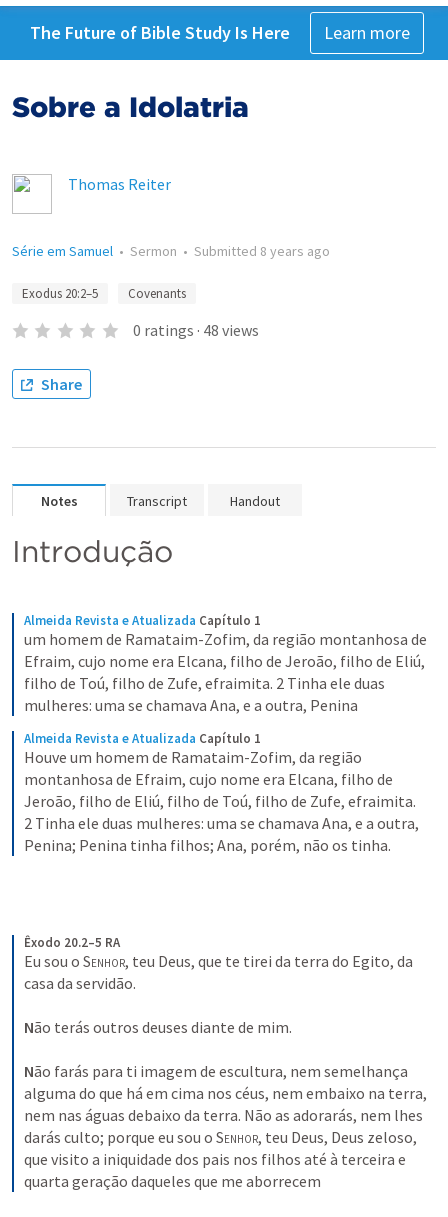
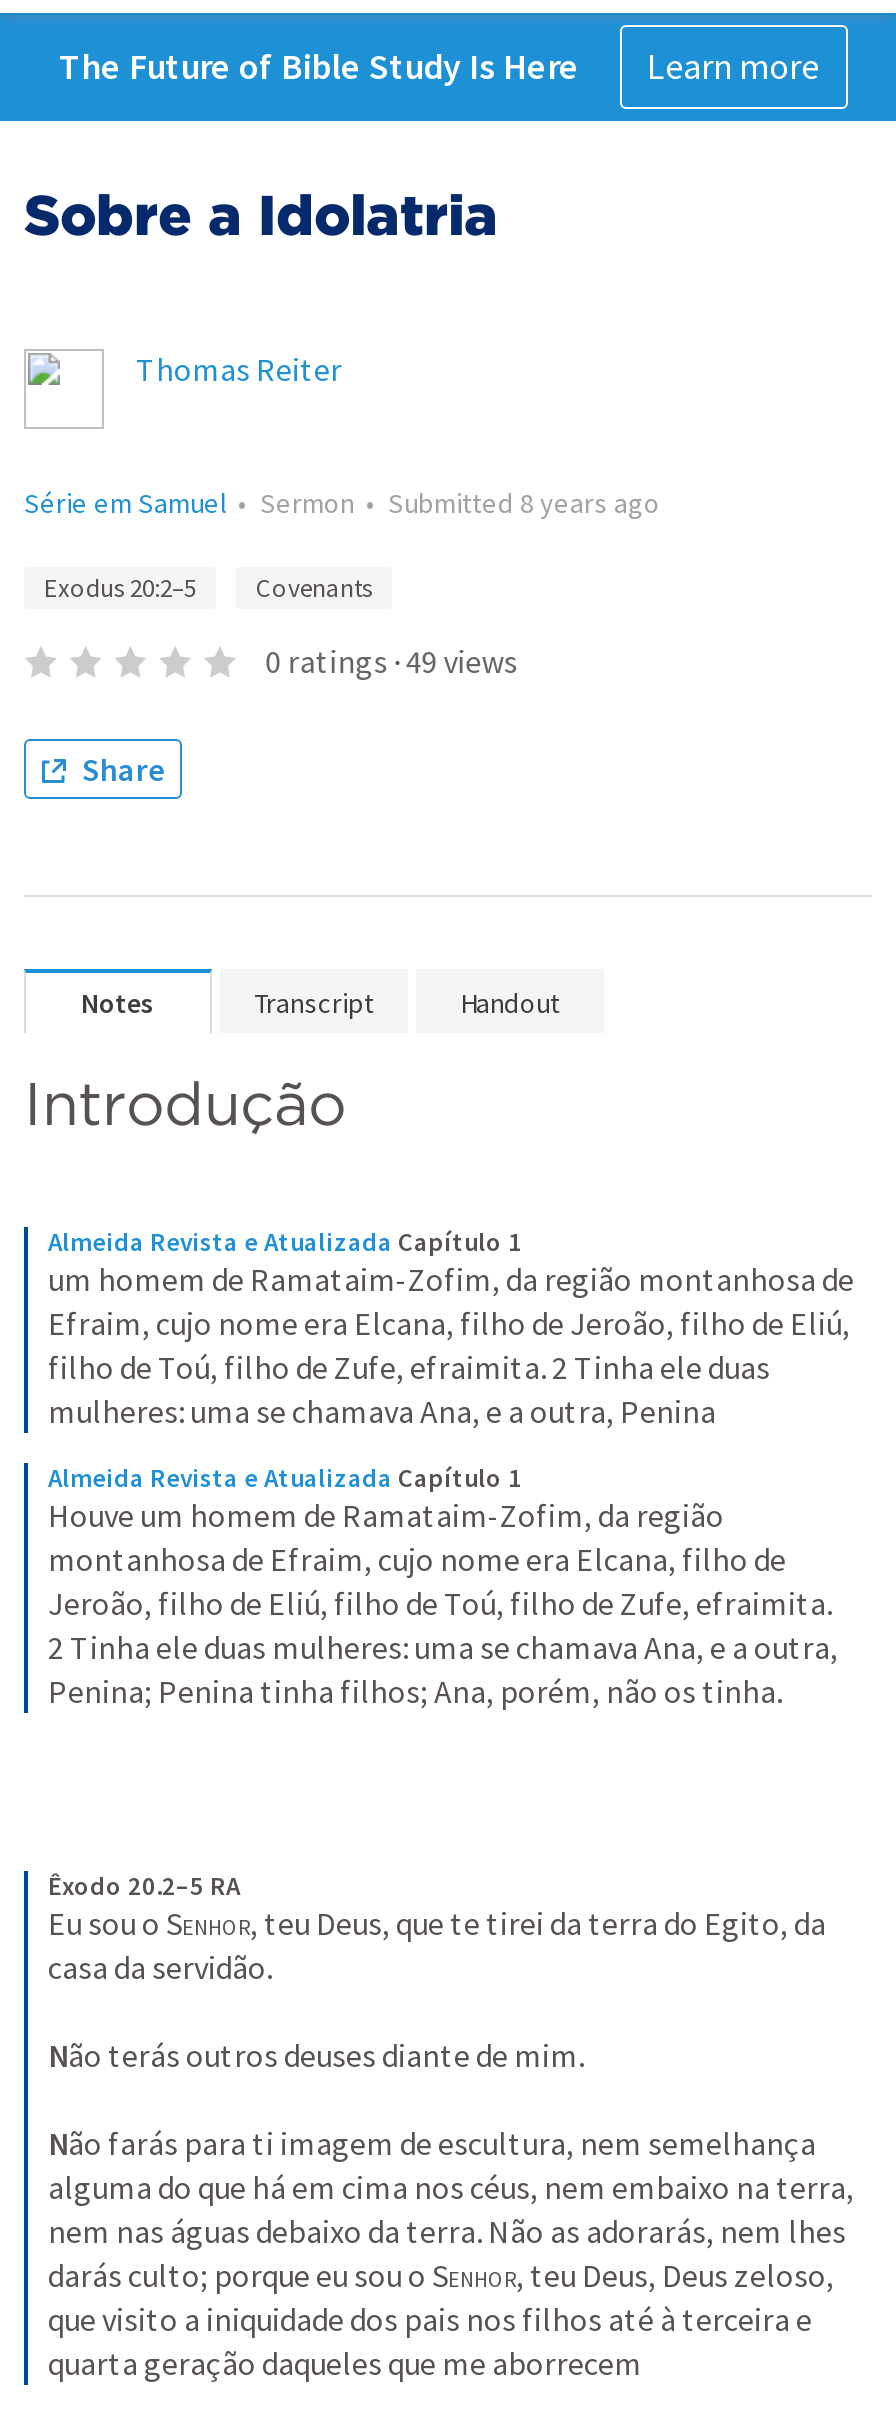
- 0 ratings · 48 views
+ 0 ratings · 49 views
